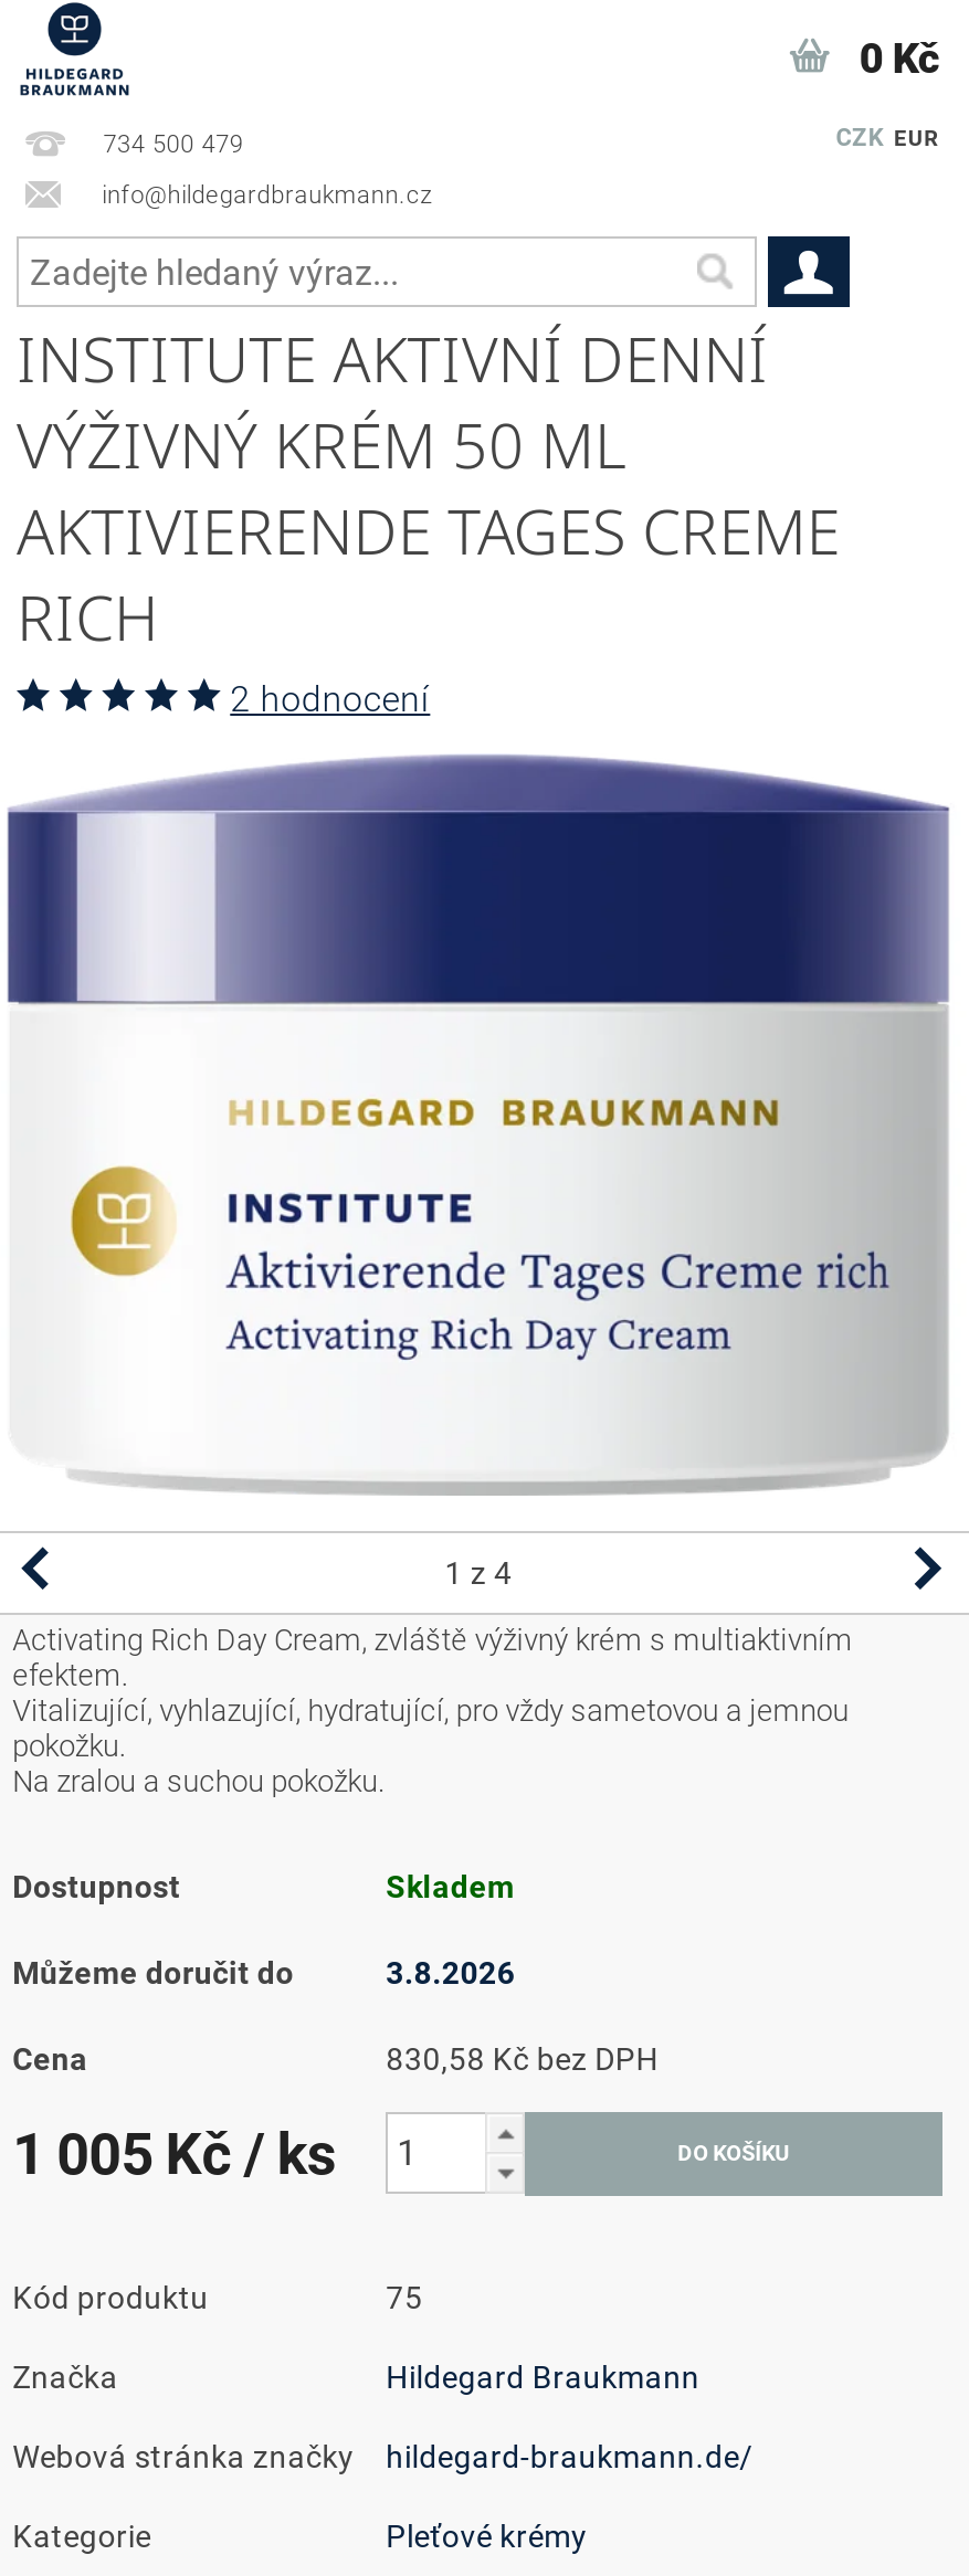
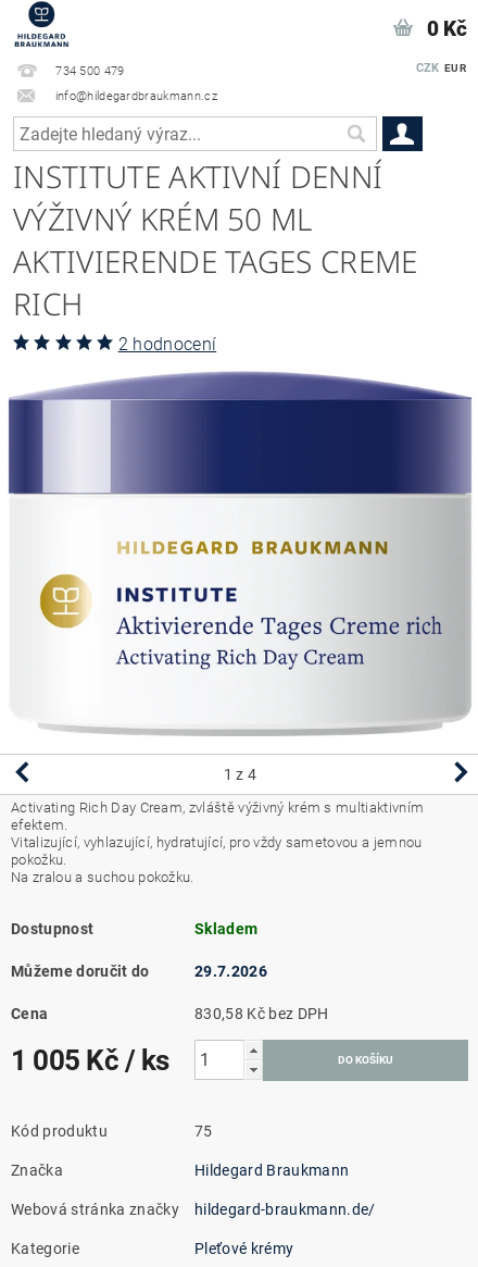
- 3.8.2026
+ 29.7.2026
